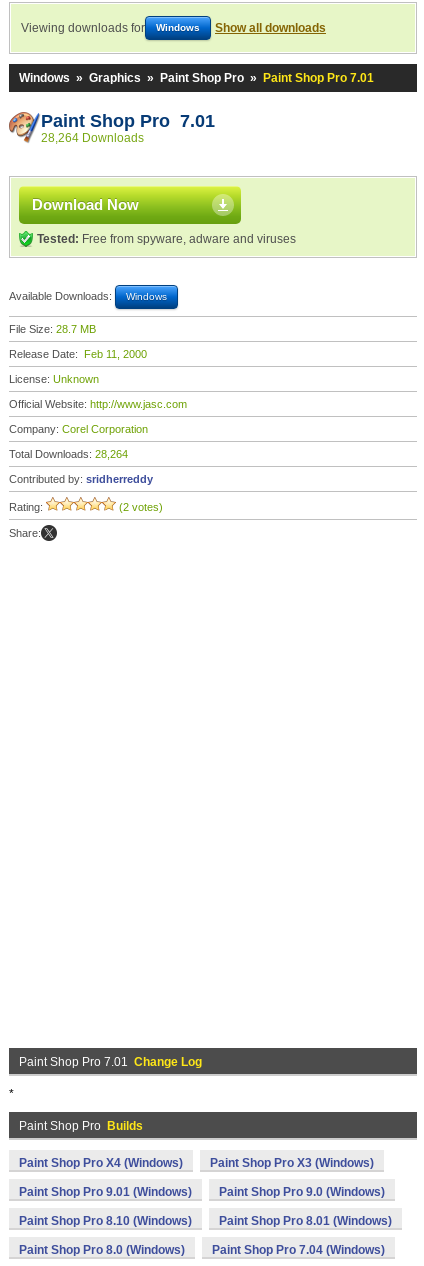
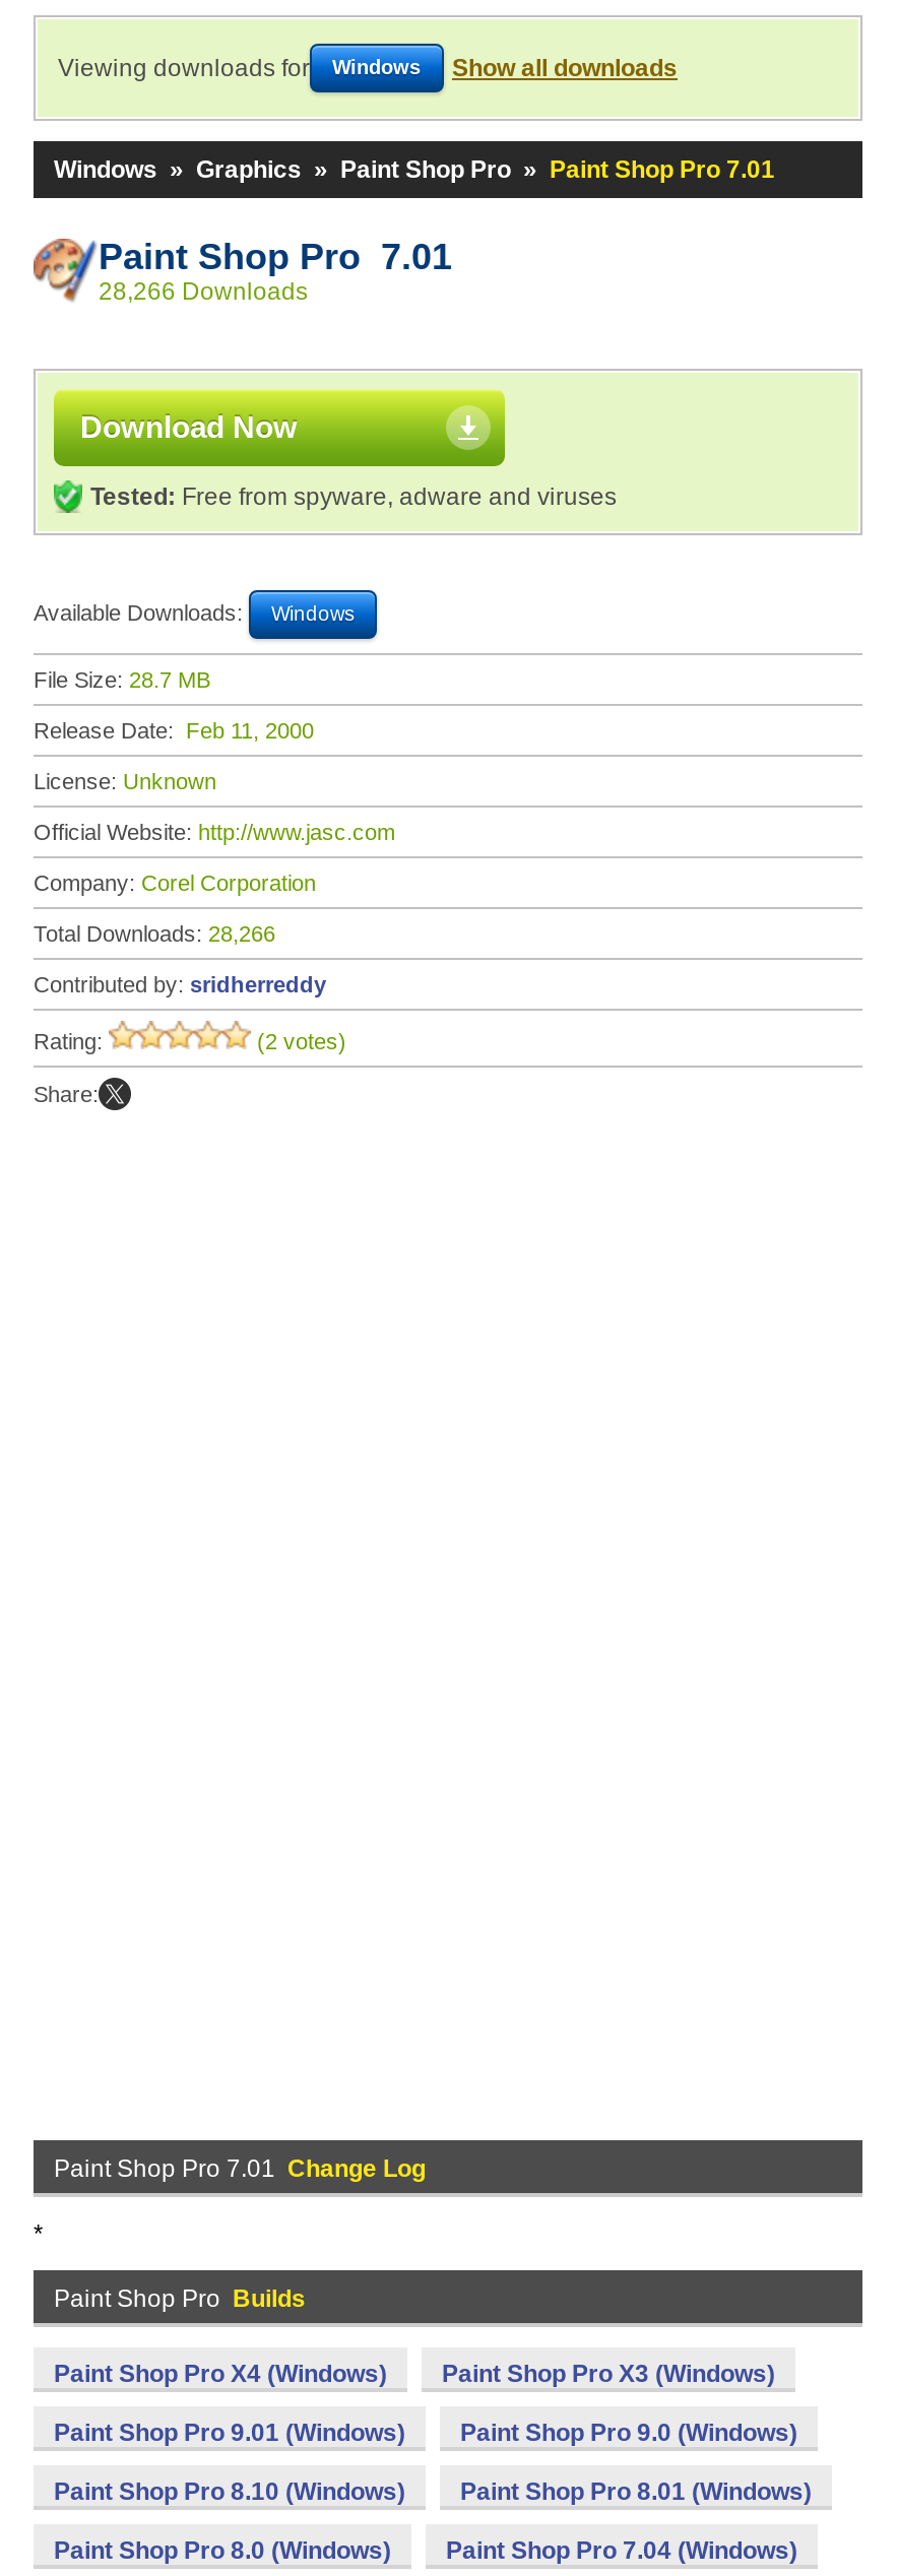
- 28,264 Downloads
+ 28,266 Downloads

- Total Downloads: 28,264
+ Total Downloads: 28,266
